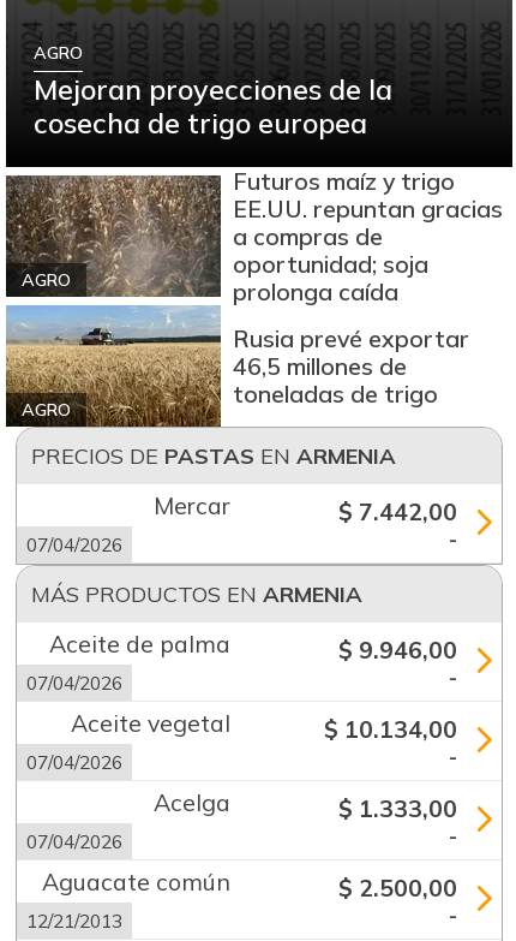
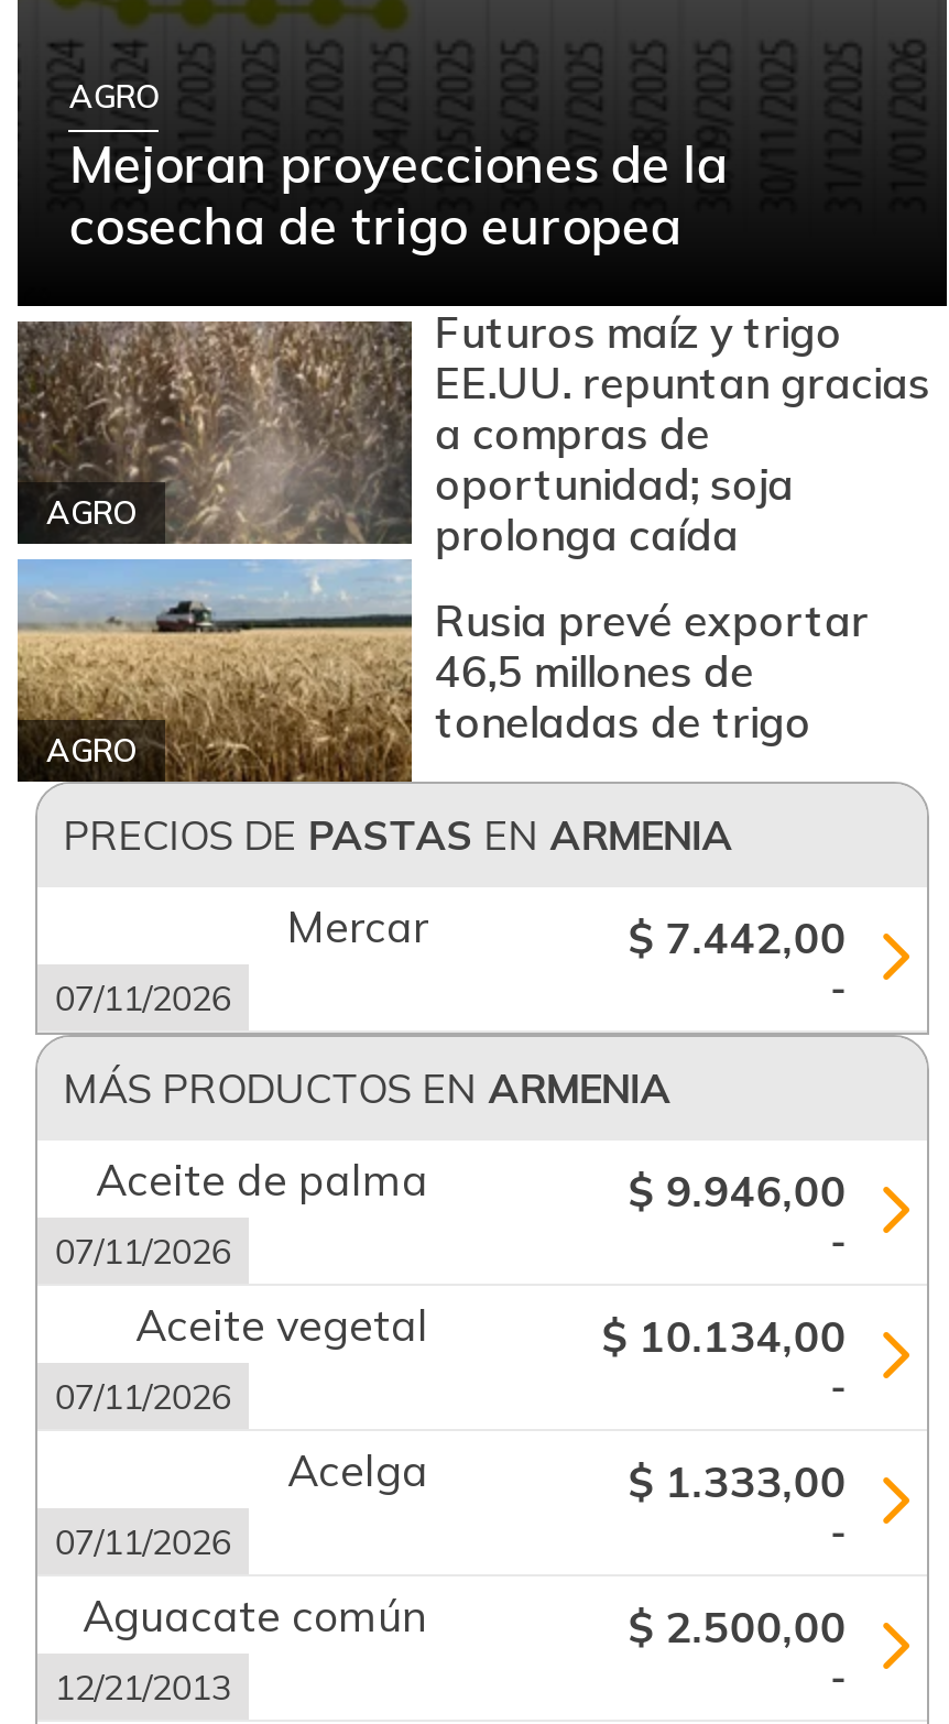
- 07/04/2026
+ 07/11/2026

- 07/04/2026
+ 07/11/2026

- 07/04/2026
+ 07/11/2026

- 07/04/2026
+ 07/11/2026
